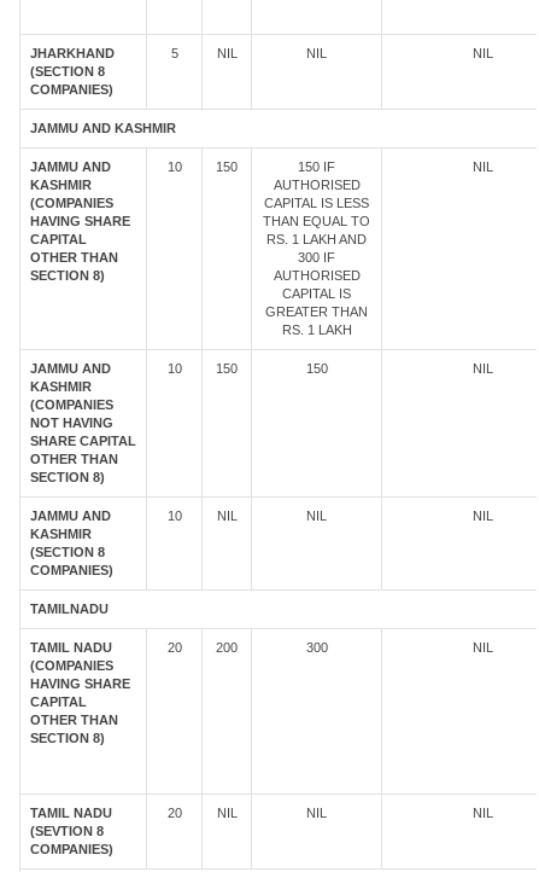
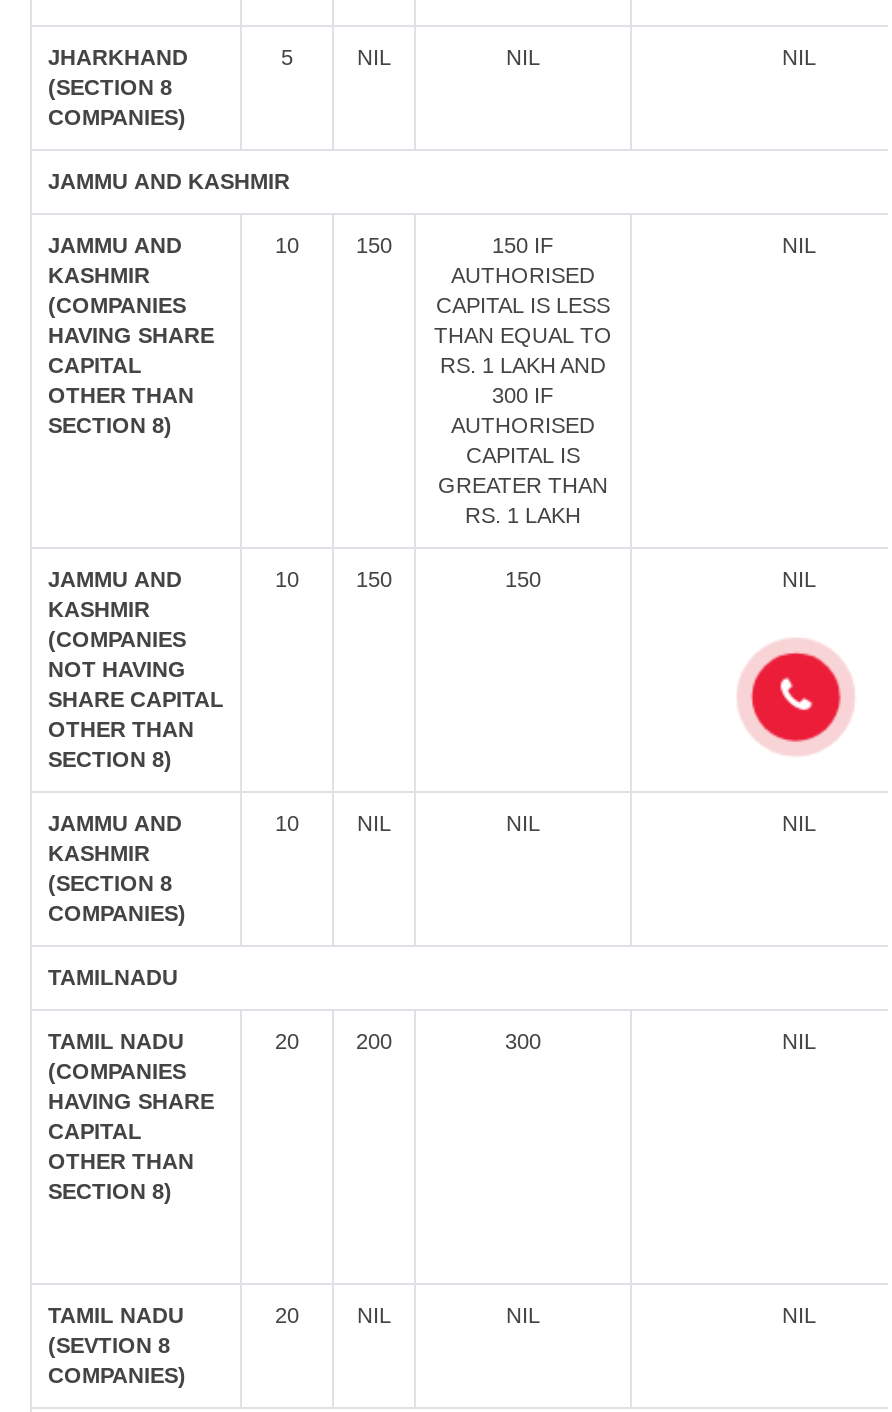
+ [image]
